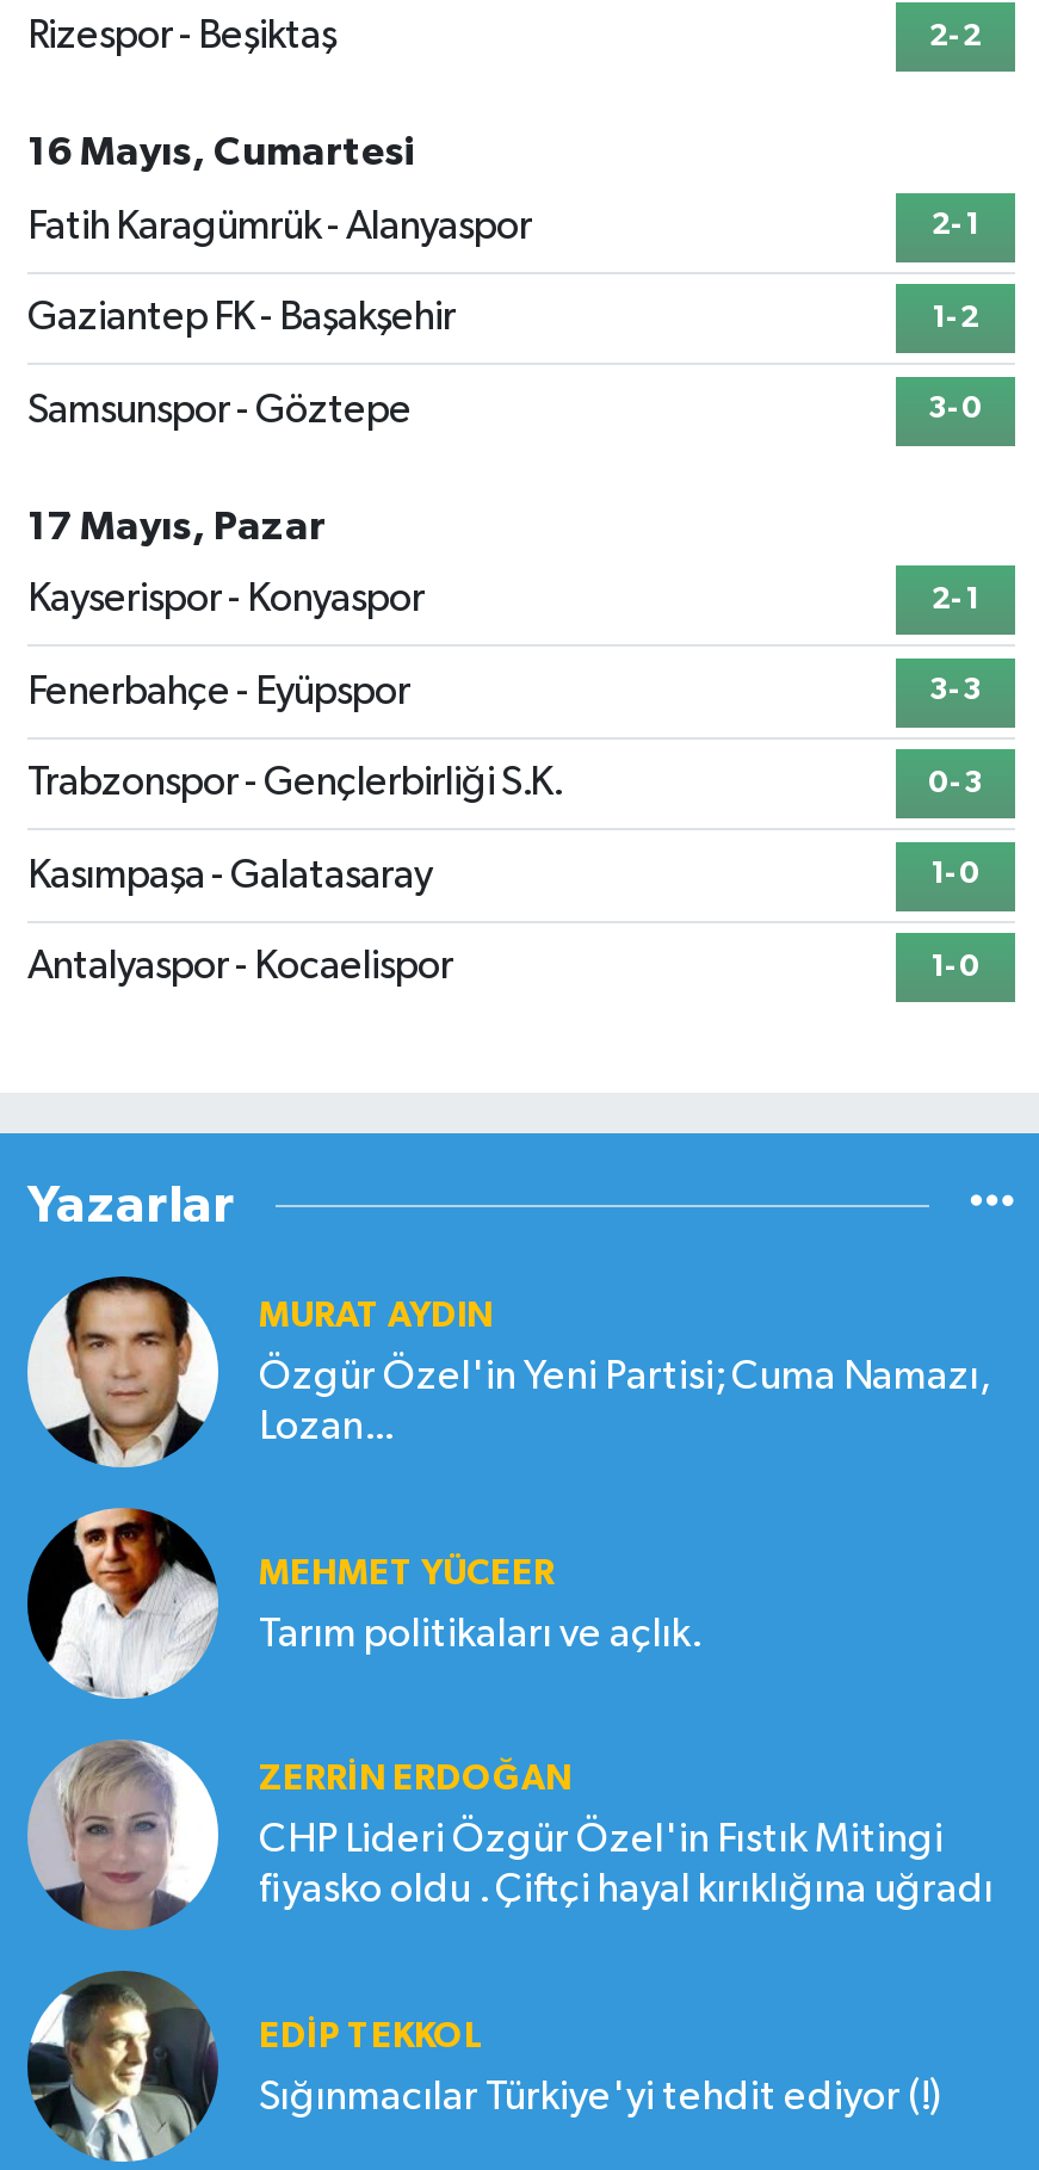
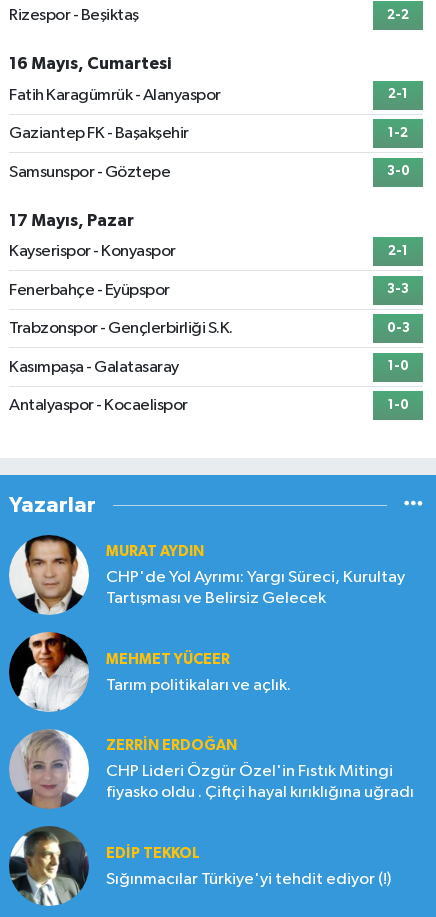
- Özgür Özel'in Yeni Partisi; Cuma Namazı,
- Lozan...
+ CHP'de Yol Ayrımı: Yargı Süreci, Kurultay
+ Tartışması ve Belirsiz Gelecek
